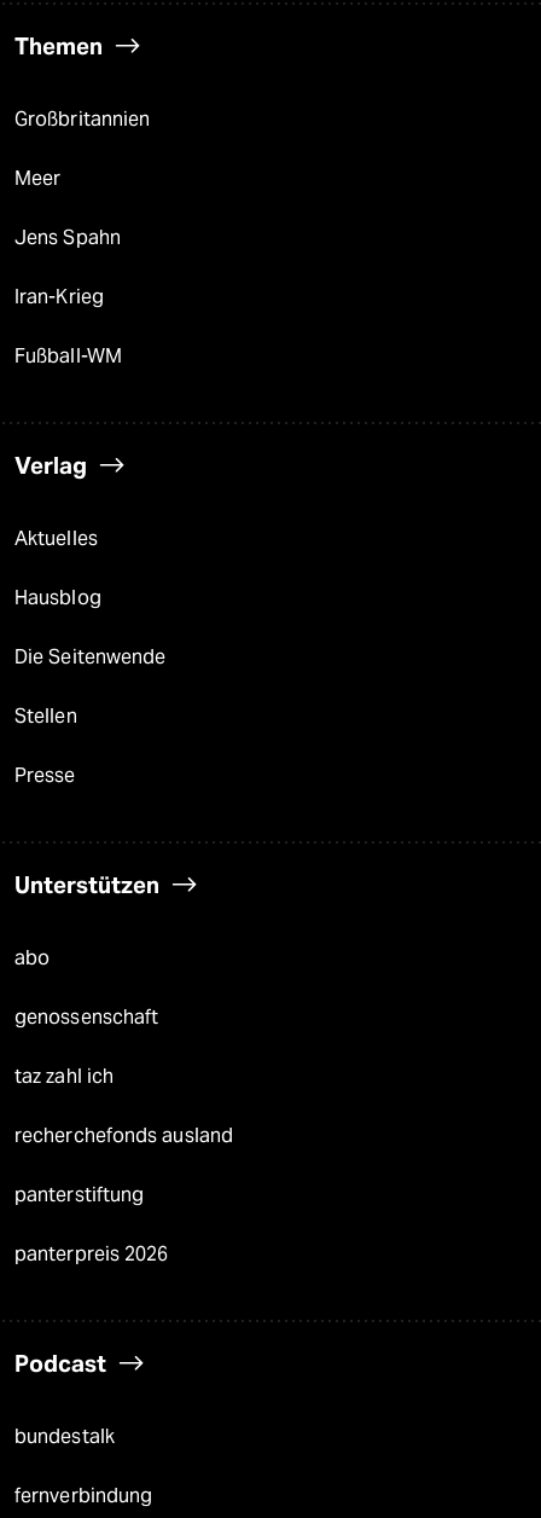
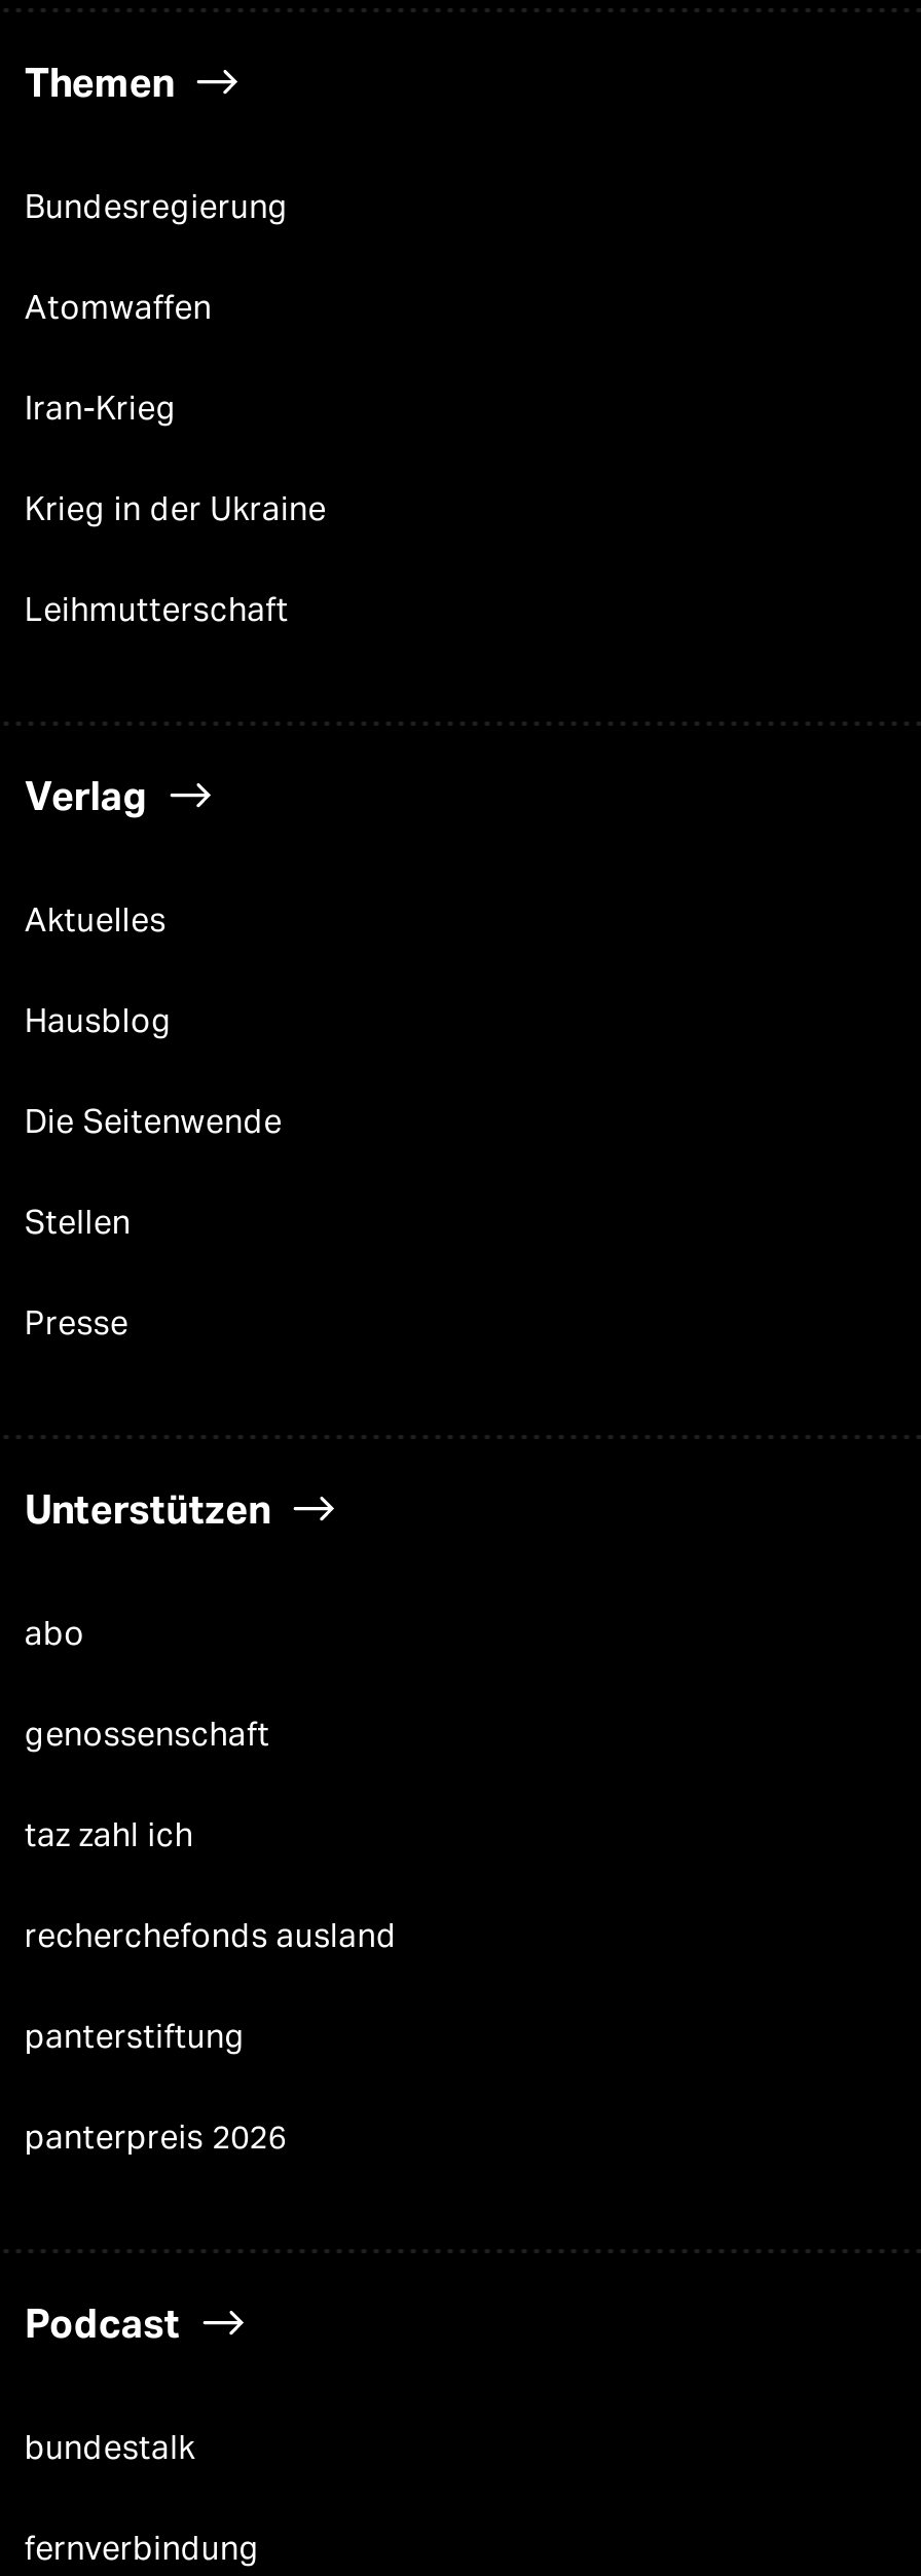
- Großbritannien
- Meer
- Jens Spahn
+ Bundesregierung
+ Atomwaffen

moved up: Iran-Krieg

- Fußball-WM
+ Krieg in der Ukraine
+ Leihmutterschaft
